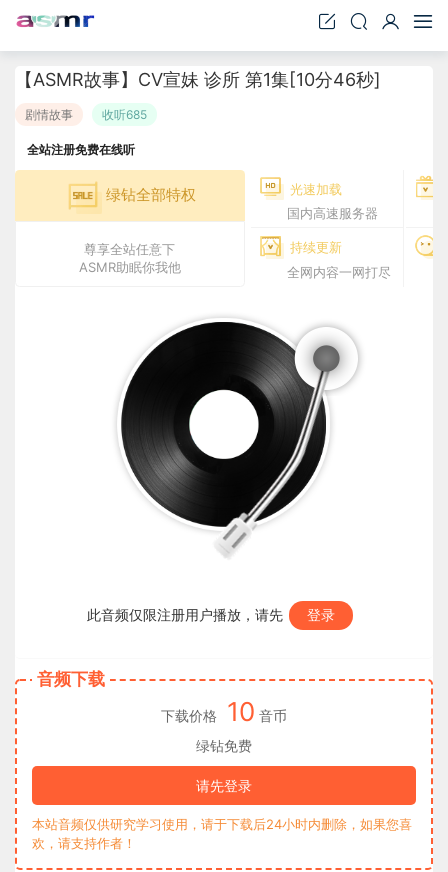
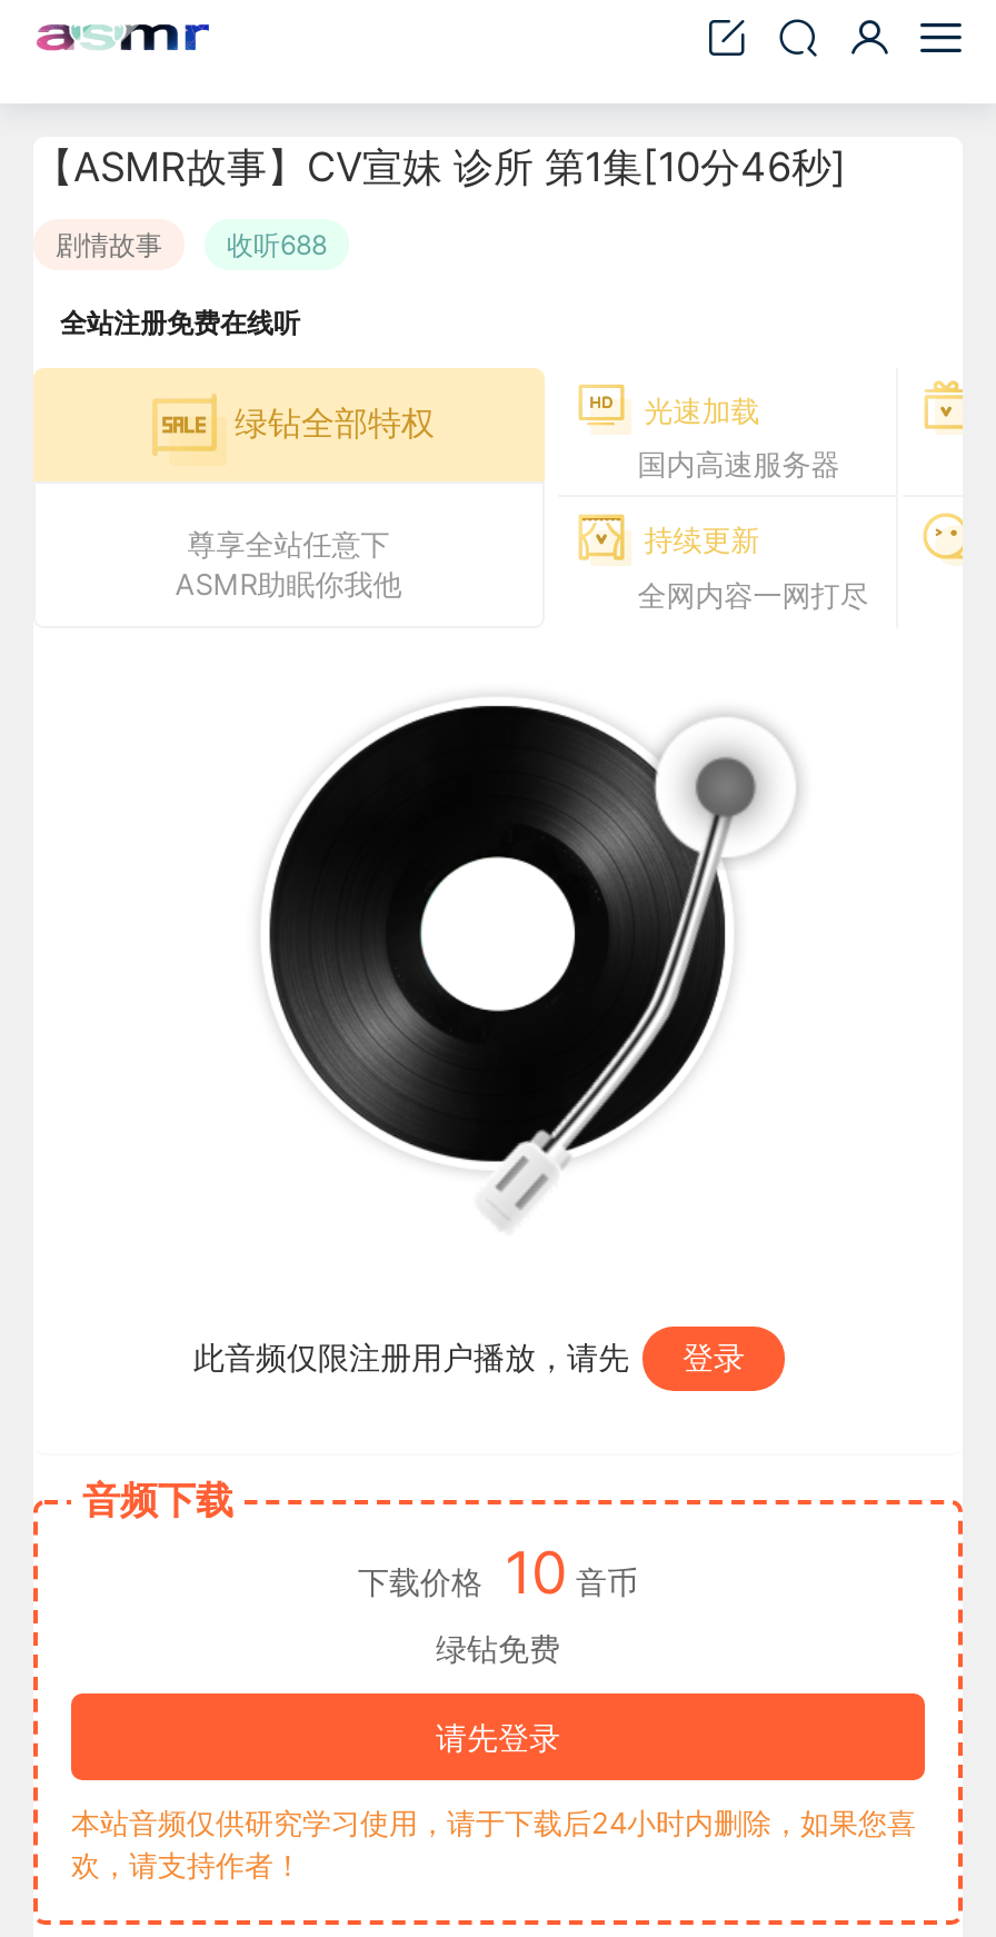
- 剧情故事 收听685
+ 剧情故事 收听688
